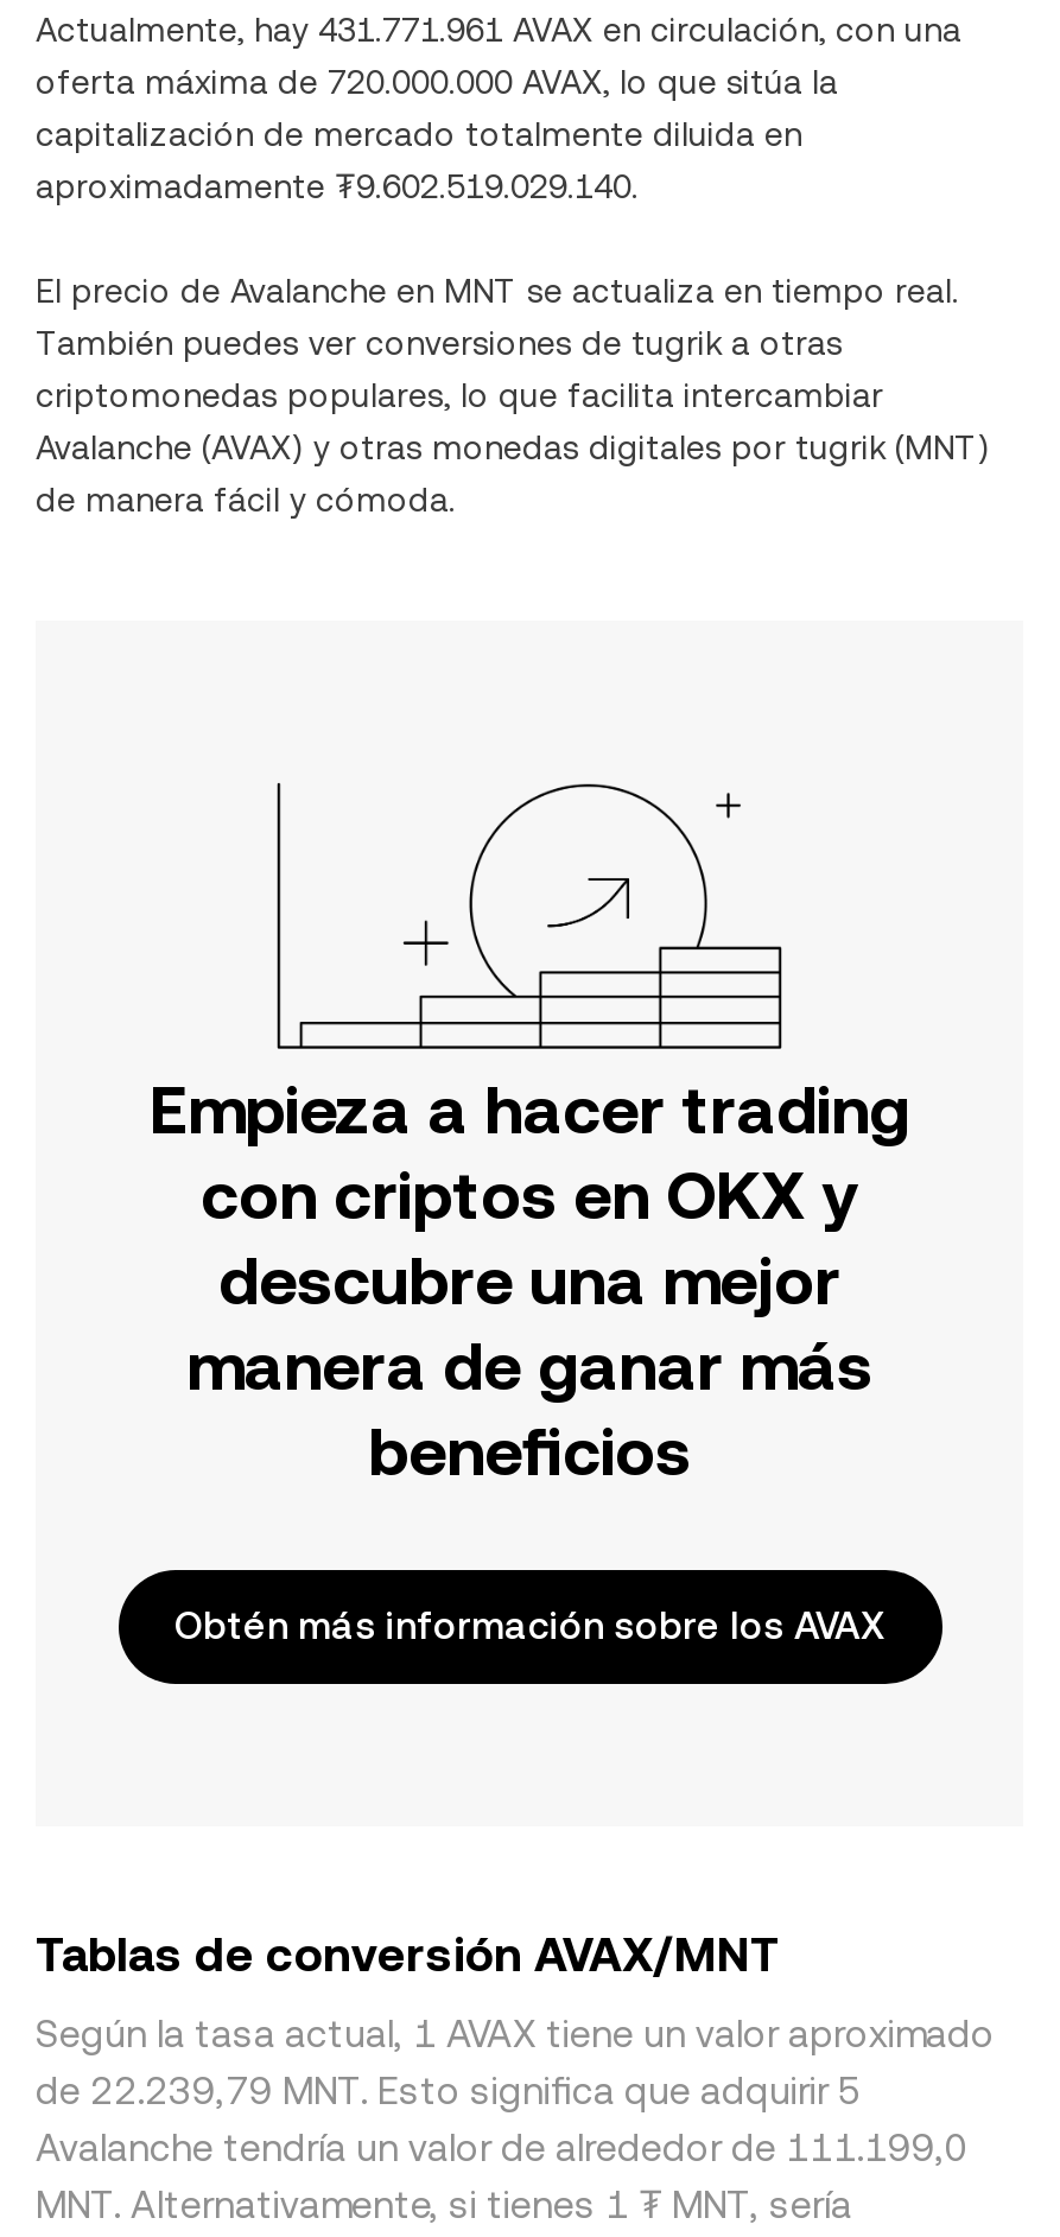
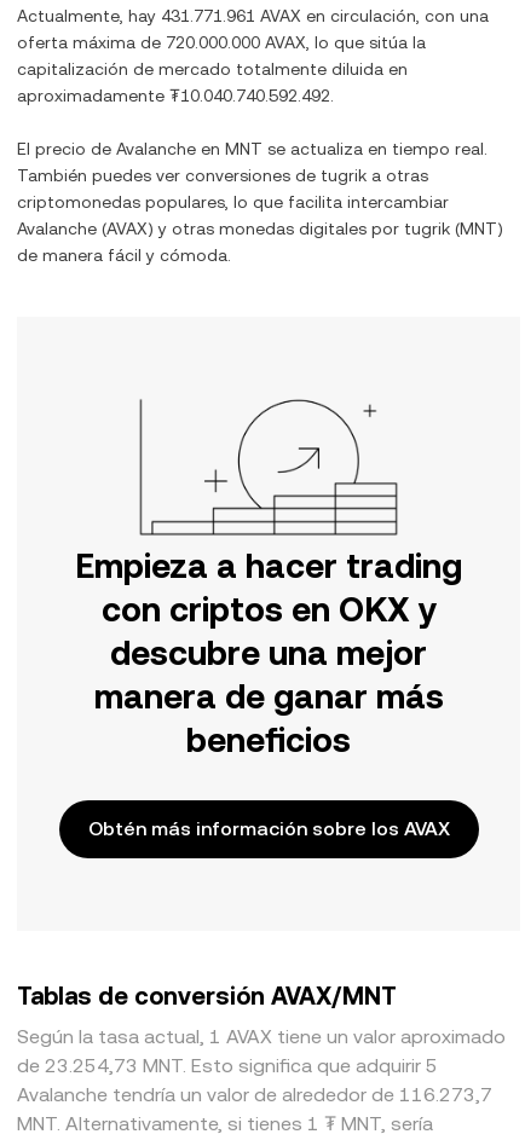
- aproximadamente ₮9.602.519.029.140.
+ aproximadamente ₮10.040.740.592.492.

- de 22.239,79 MNT. Esto significa que adquirir 5
+ de 23.254,73 MNT. Esto significa que adquirir 5

- Avalanche tendría un valor de alrededor de 111.199,0
+ Avalanche tendría un valor de alrededor de 116.273,7
